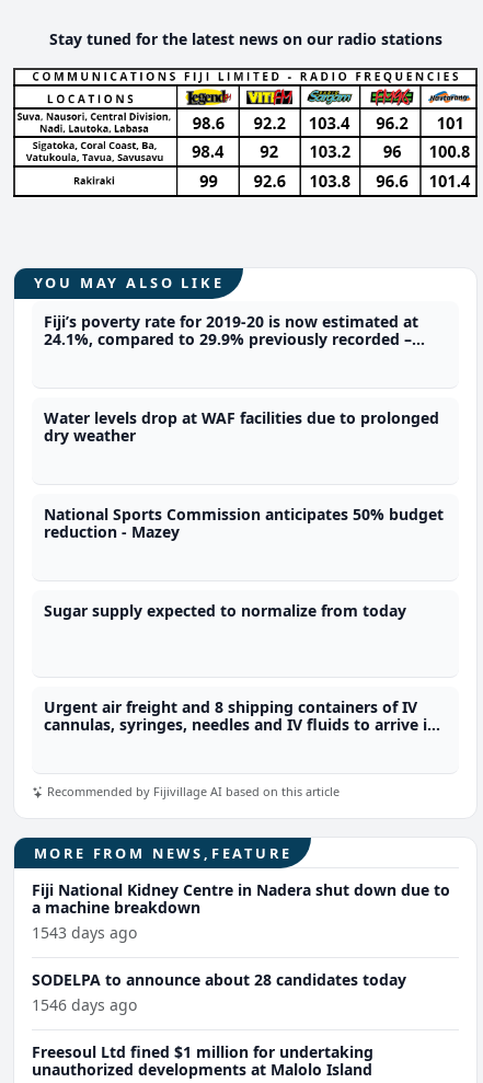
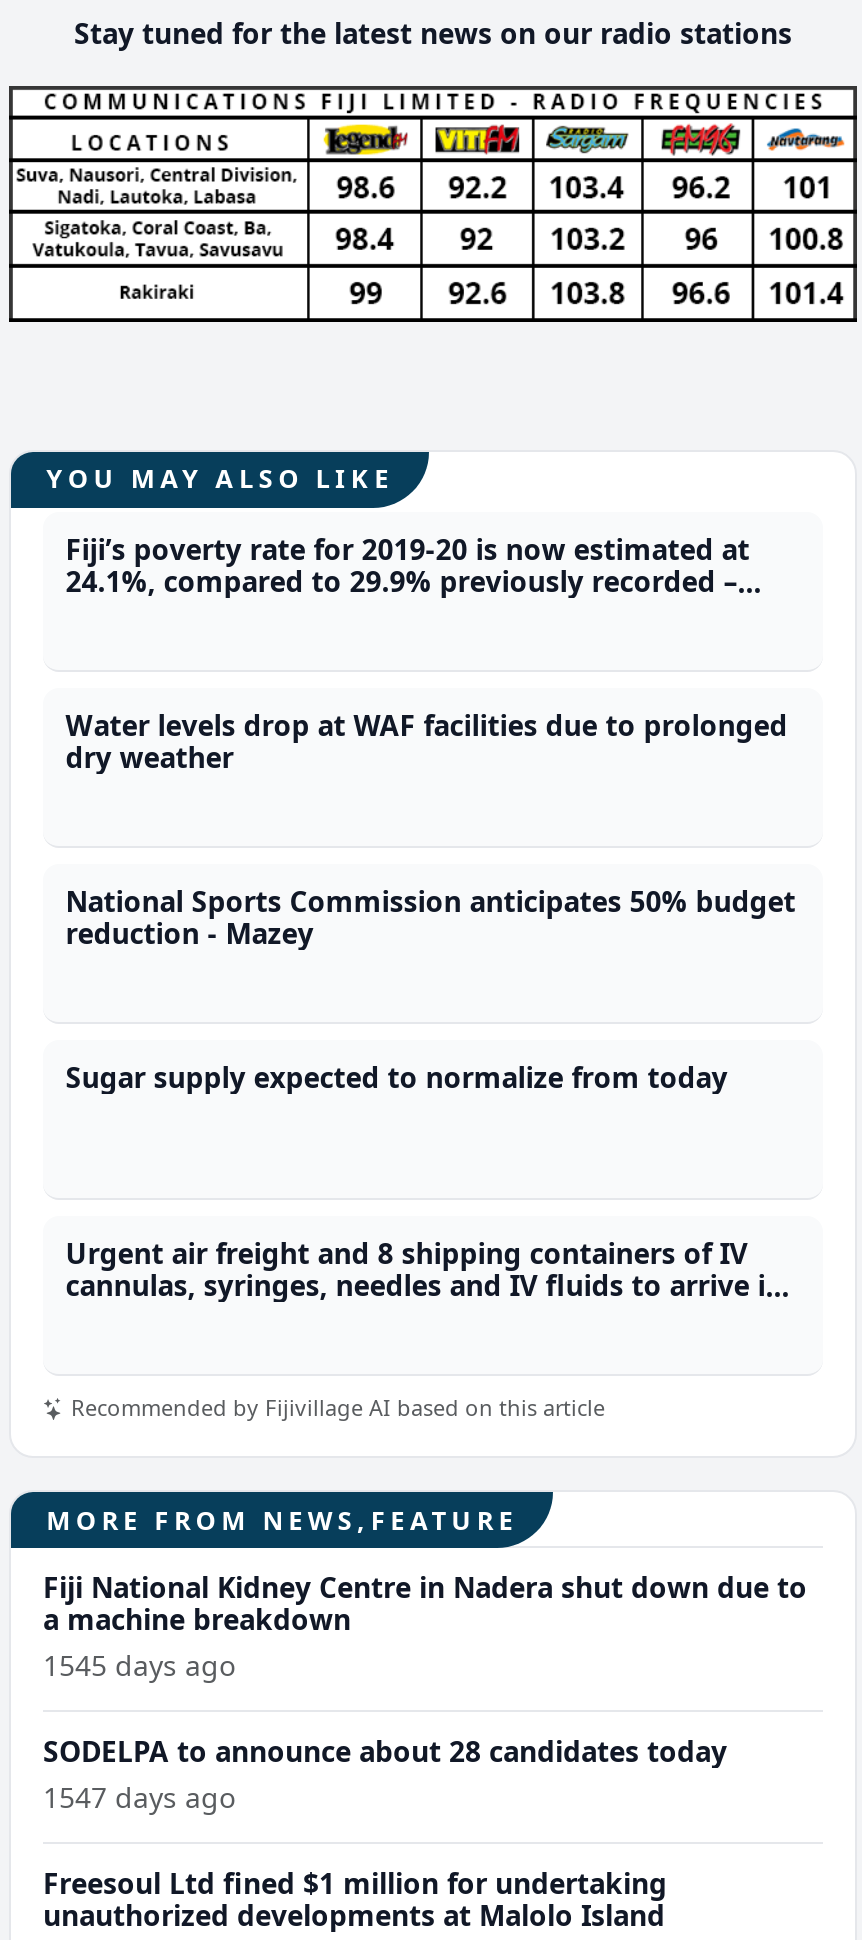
- 1543 days ago
+ 1545 days ago

- 1546 days ago
+ 1547 days ago
